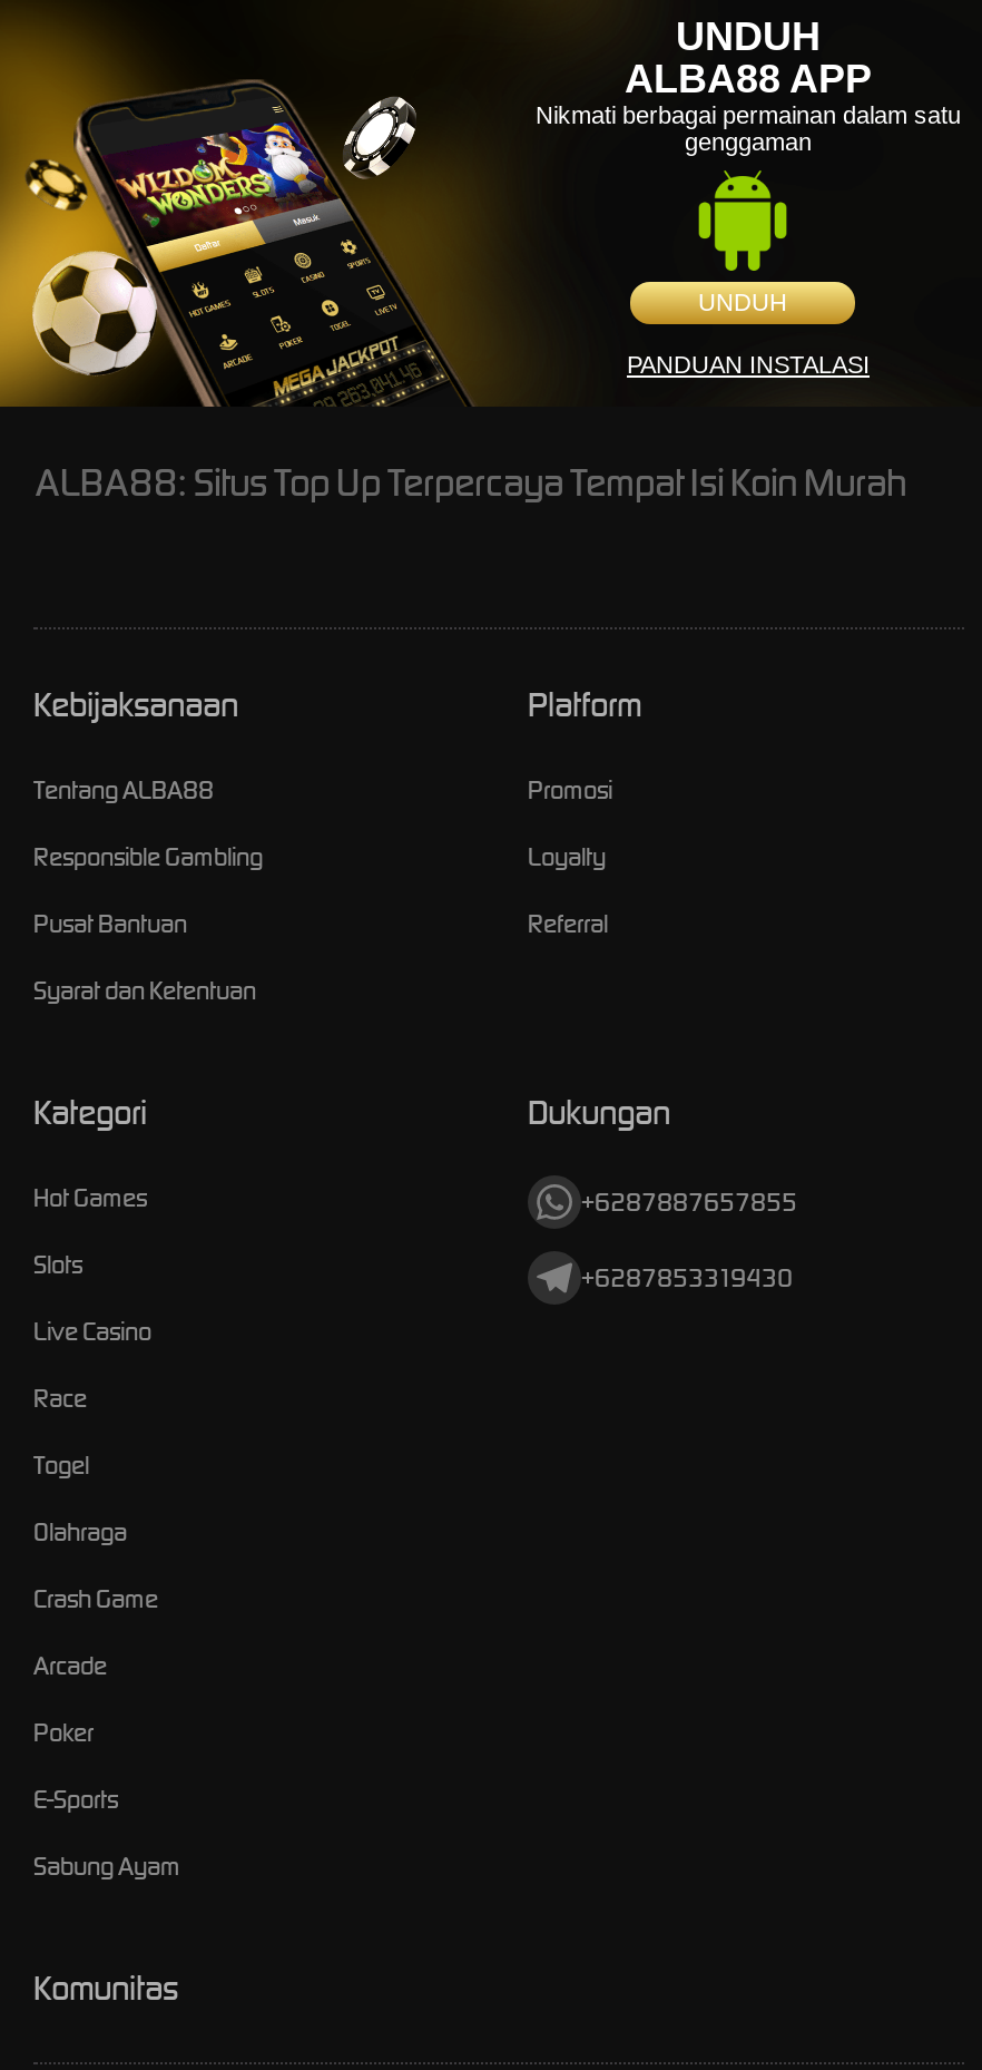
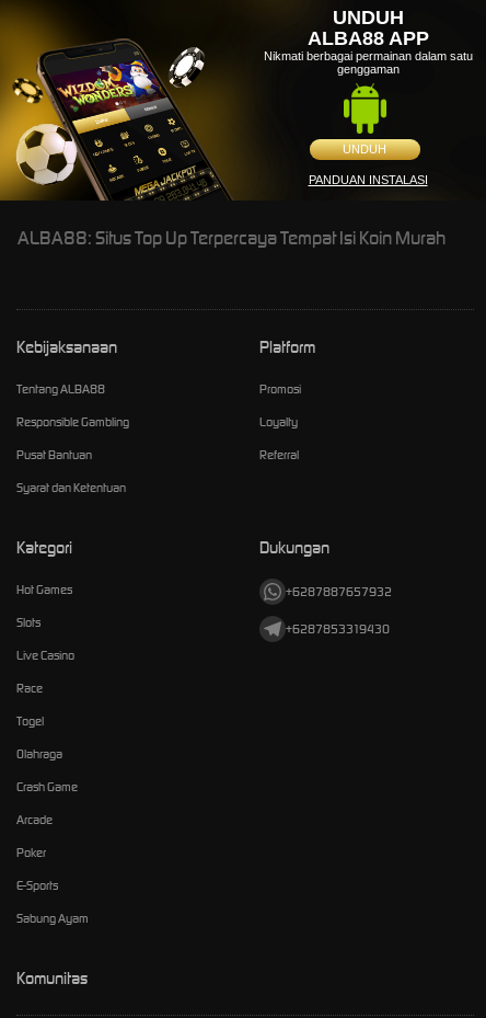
- +6287887657855
+ +6287887657932
